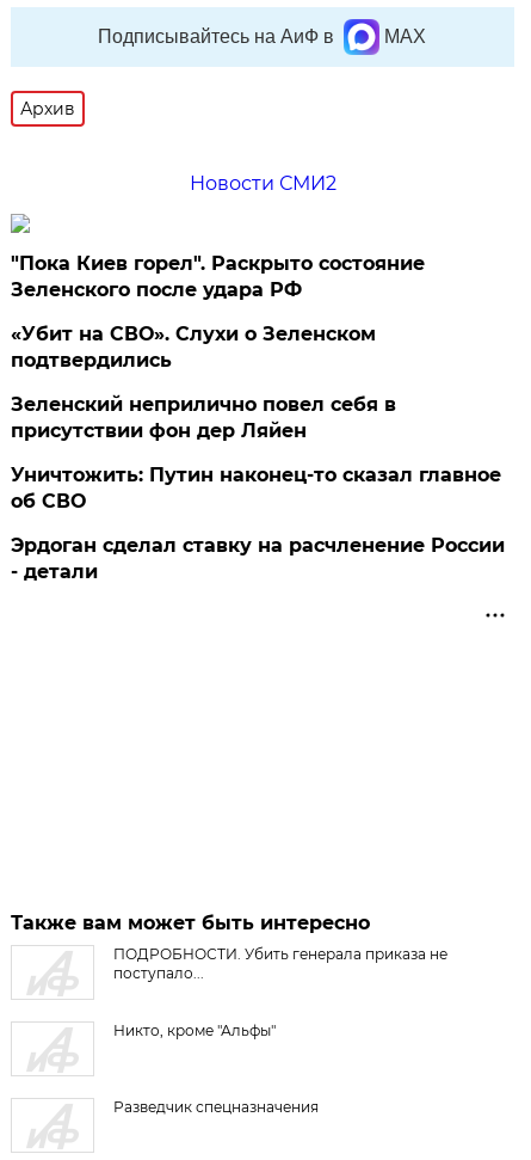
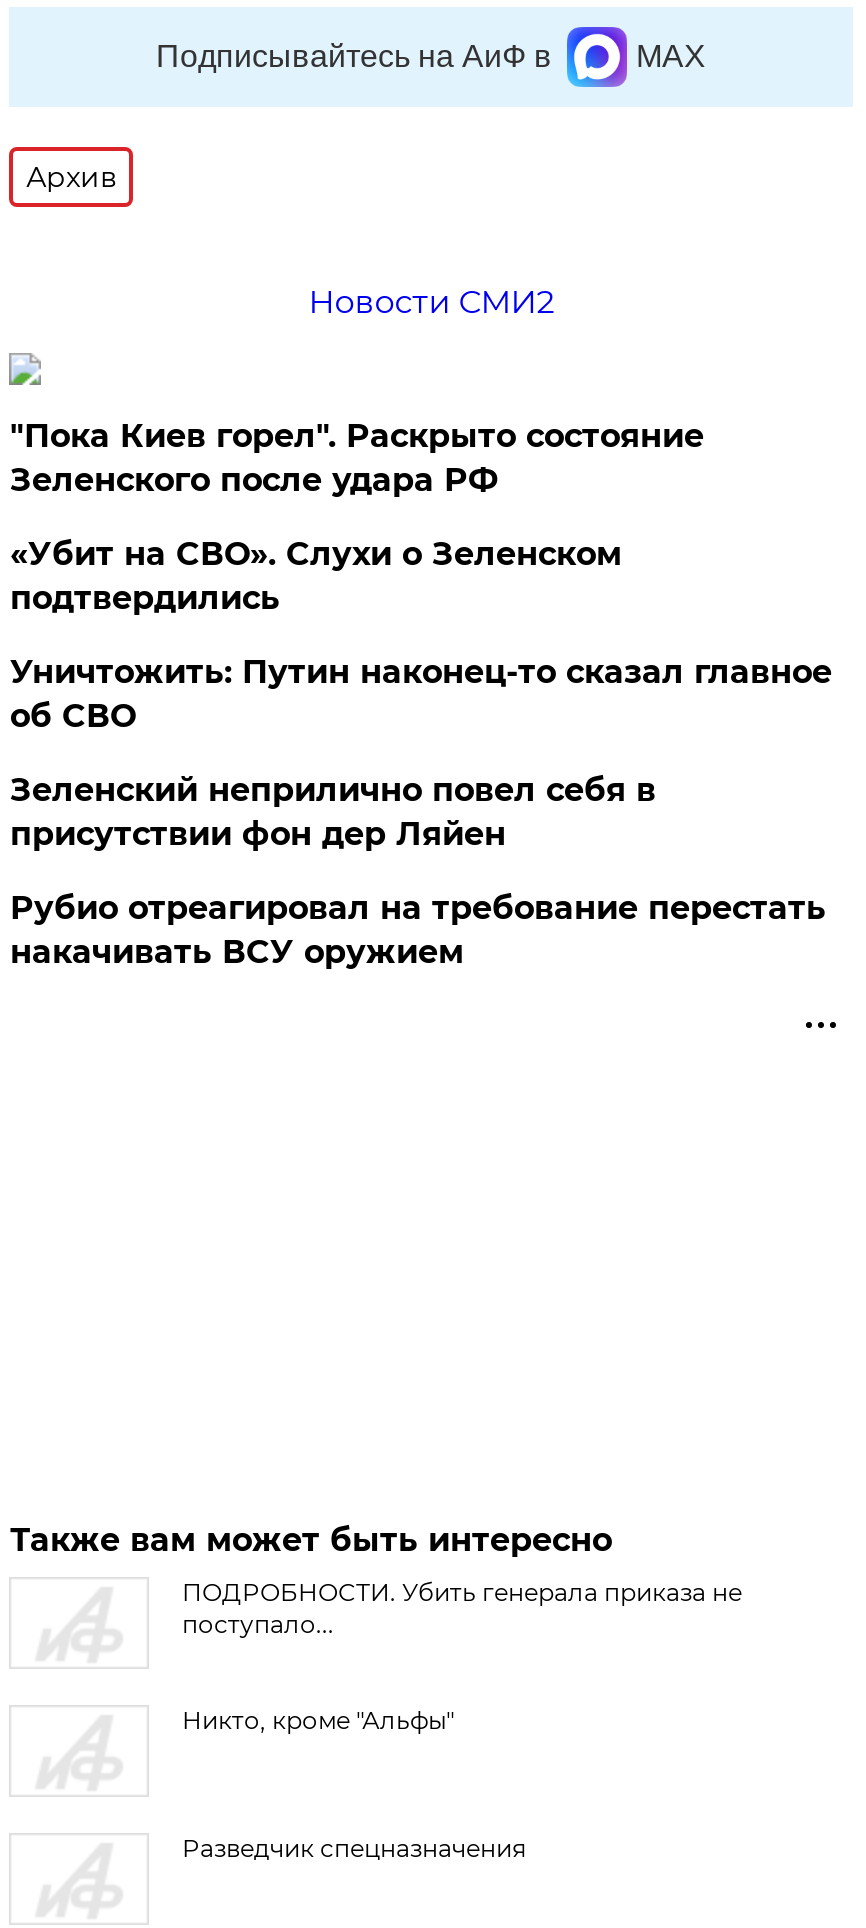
moved down: Зеленский неприлично повел cебя в | присутствии фон дер Ляйен

moved up: Уничтожить: Путин наконец-то сказал главное | об СВО

- Эрдоган сделал ставку на расчленение России
- - детали
+ Рубио отреагировал на требование перестать
+ накачивать ВСУ оружием
